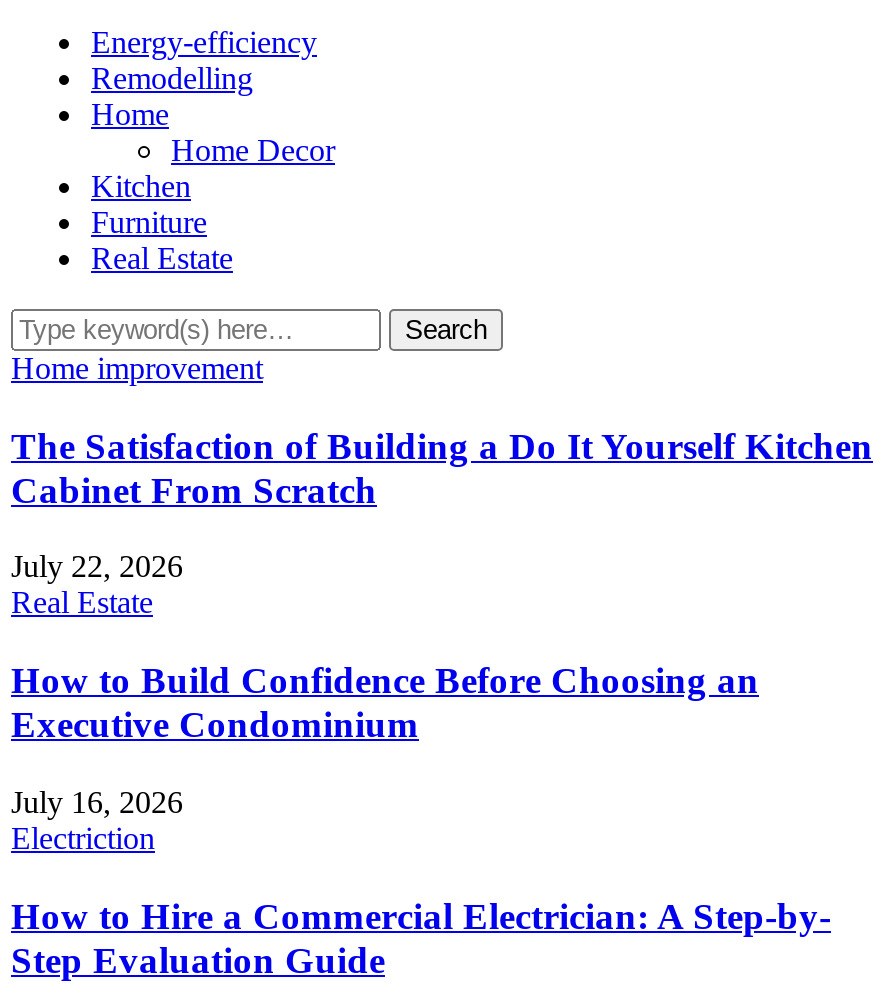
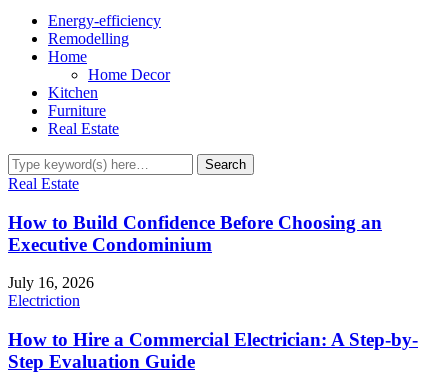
- Home improvement
- The Satisfaction of Building a Do It Yourself Kitchen
- Cabinet From Scratch
- July 22, 2026
